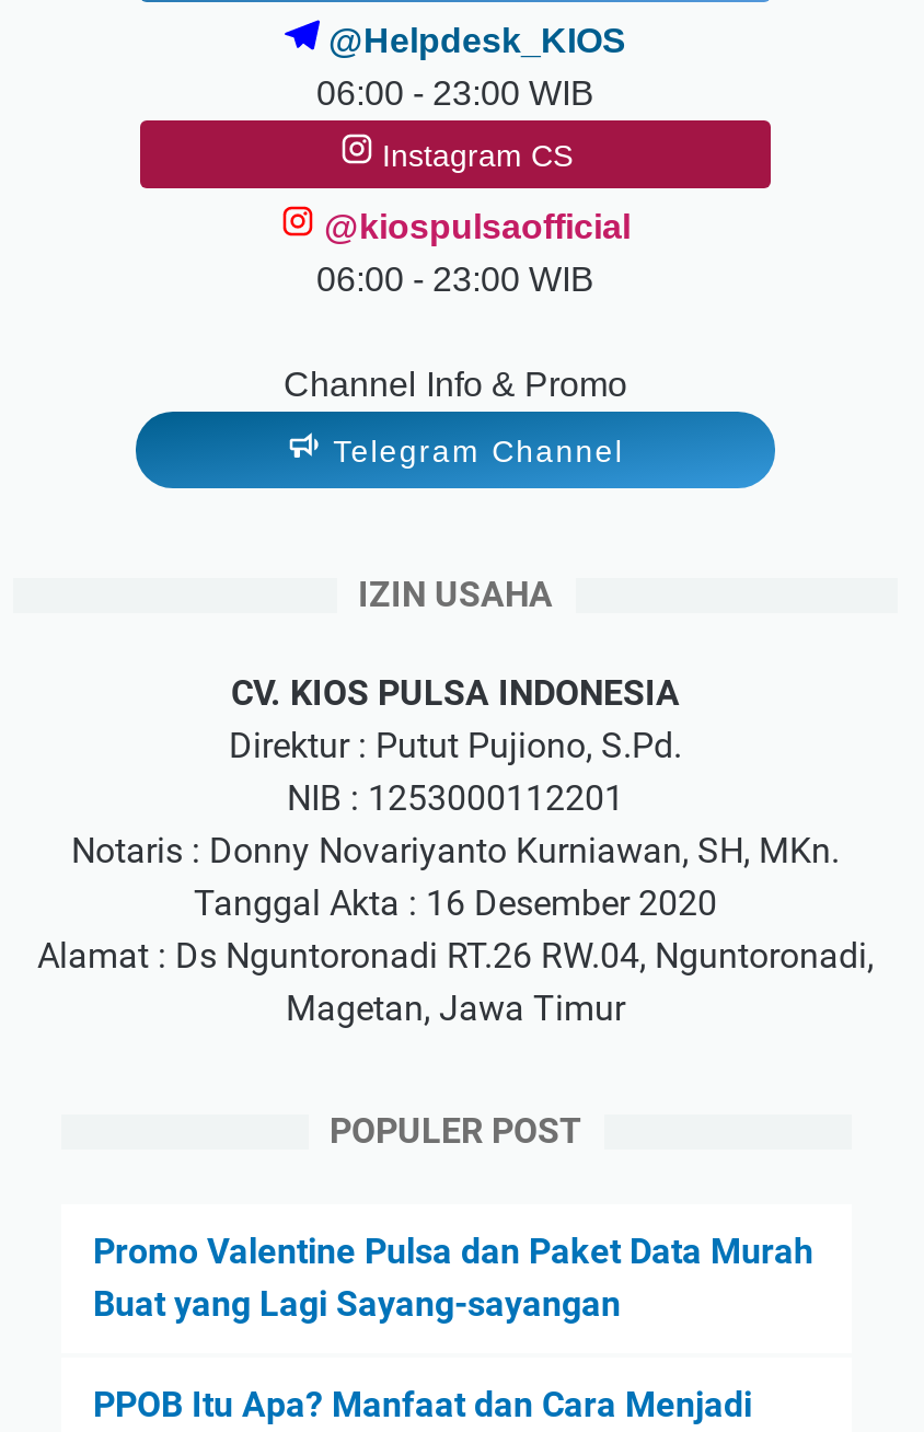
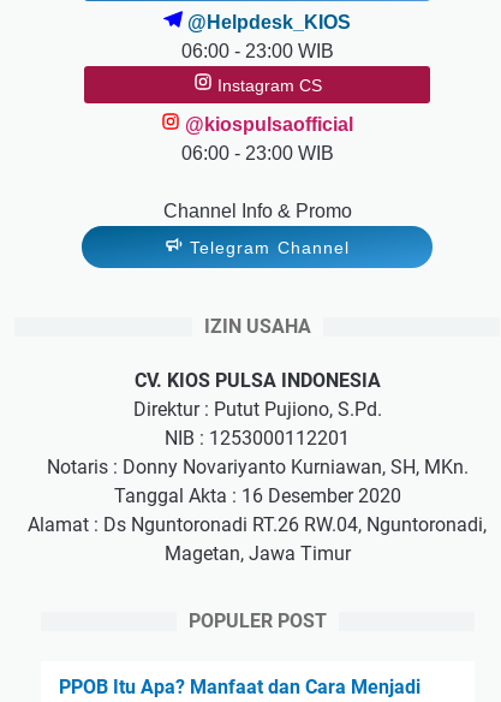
- Promo Valentine Pulsa dan Paket Data Murah
- Buat yang Lagi Sayang-sayangan
